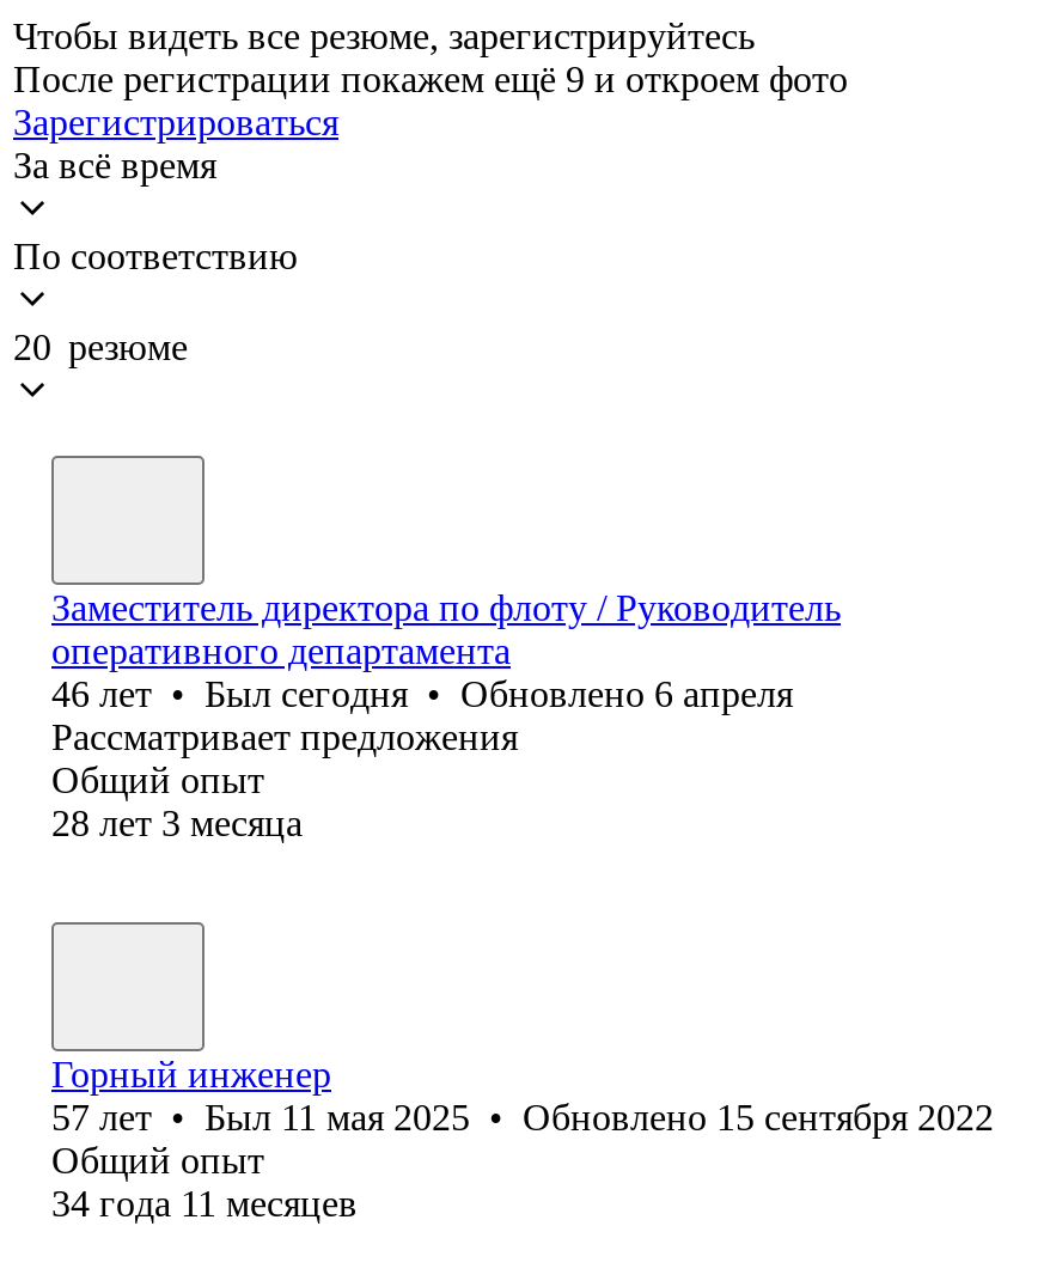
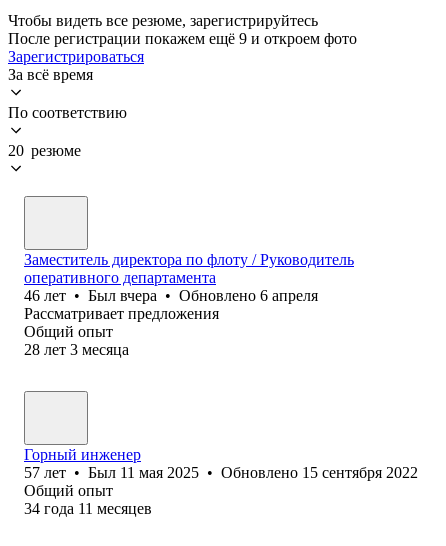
- 46 лет • Был сегодня • Обновлено 6 апреля
+ 46 лет • Был вчера • Обновлено 6 апреля
